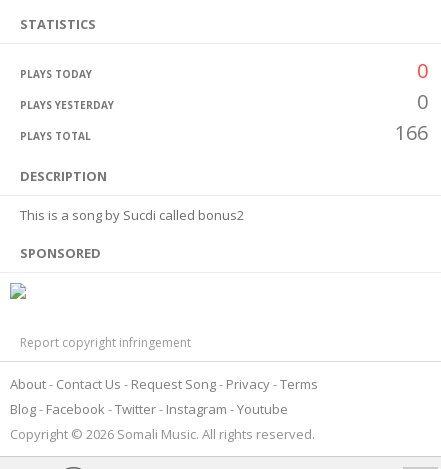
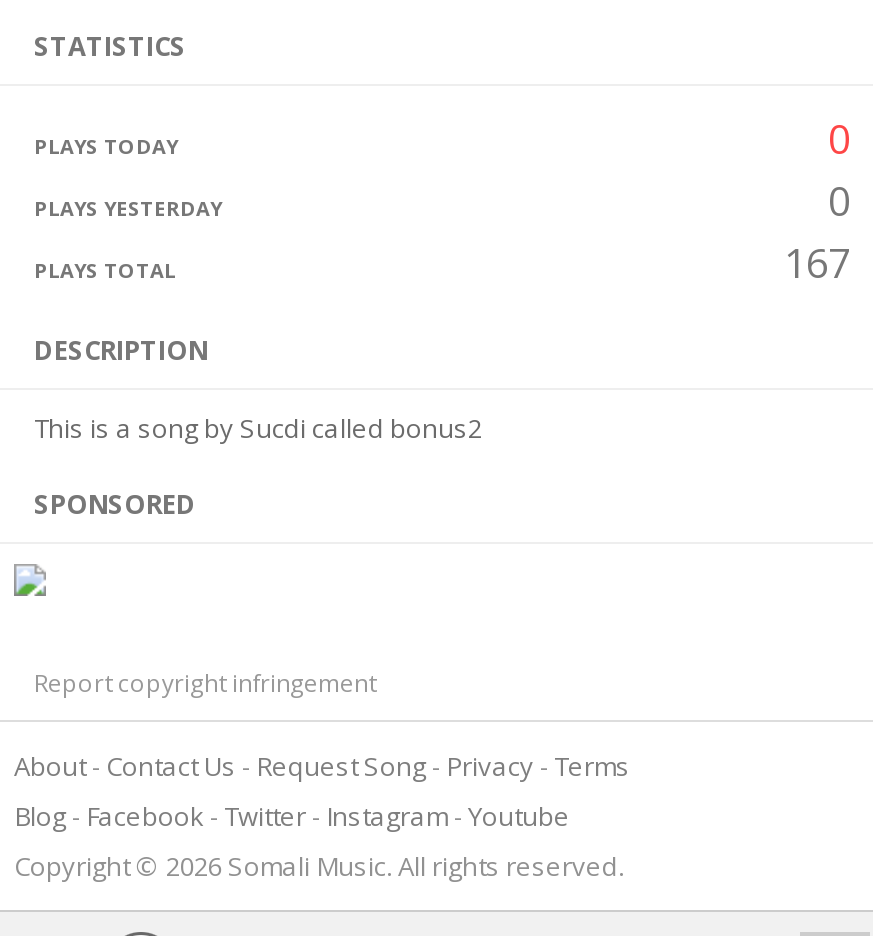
- 166
+ 167
